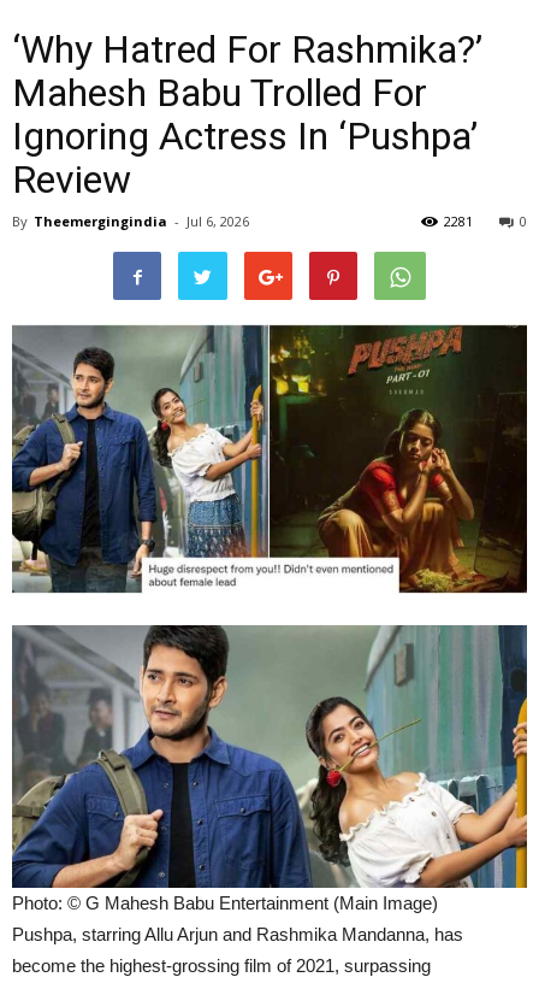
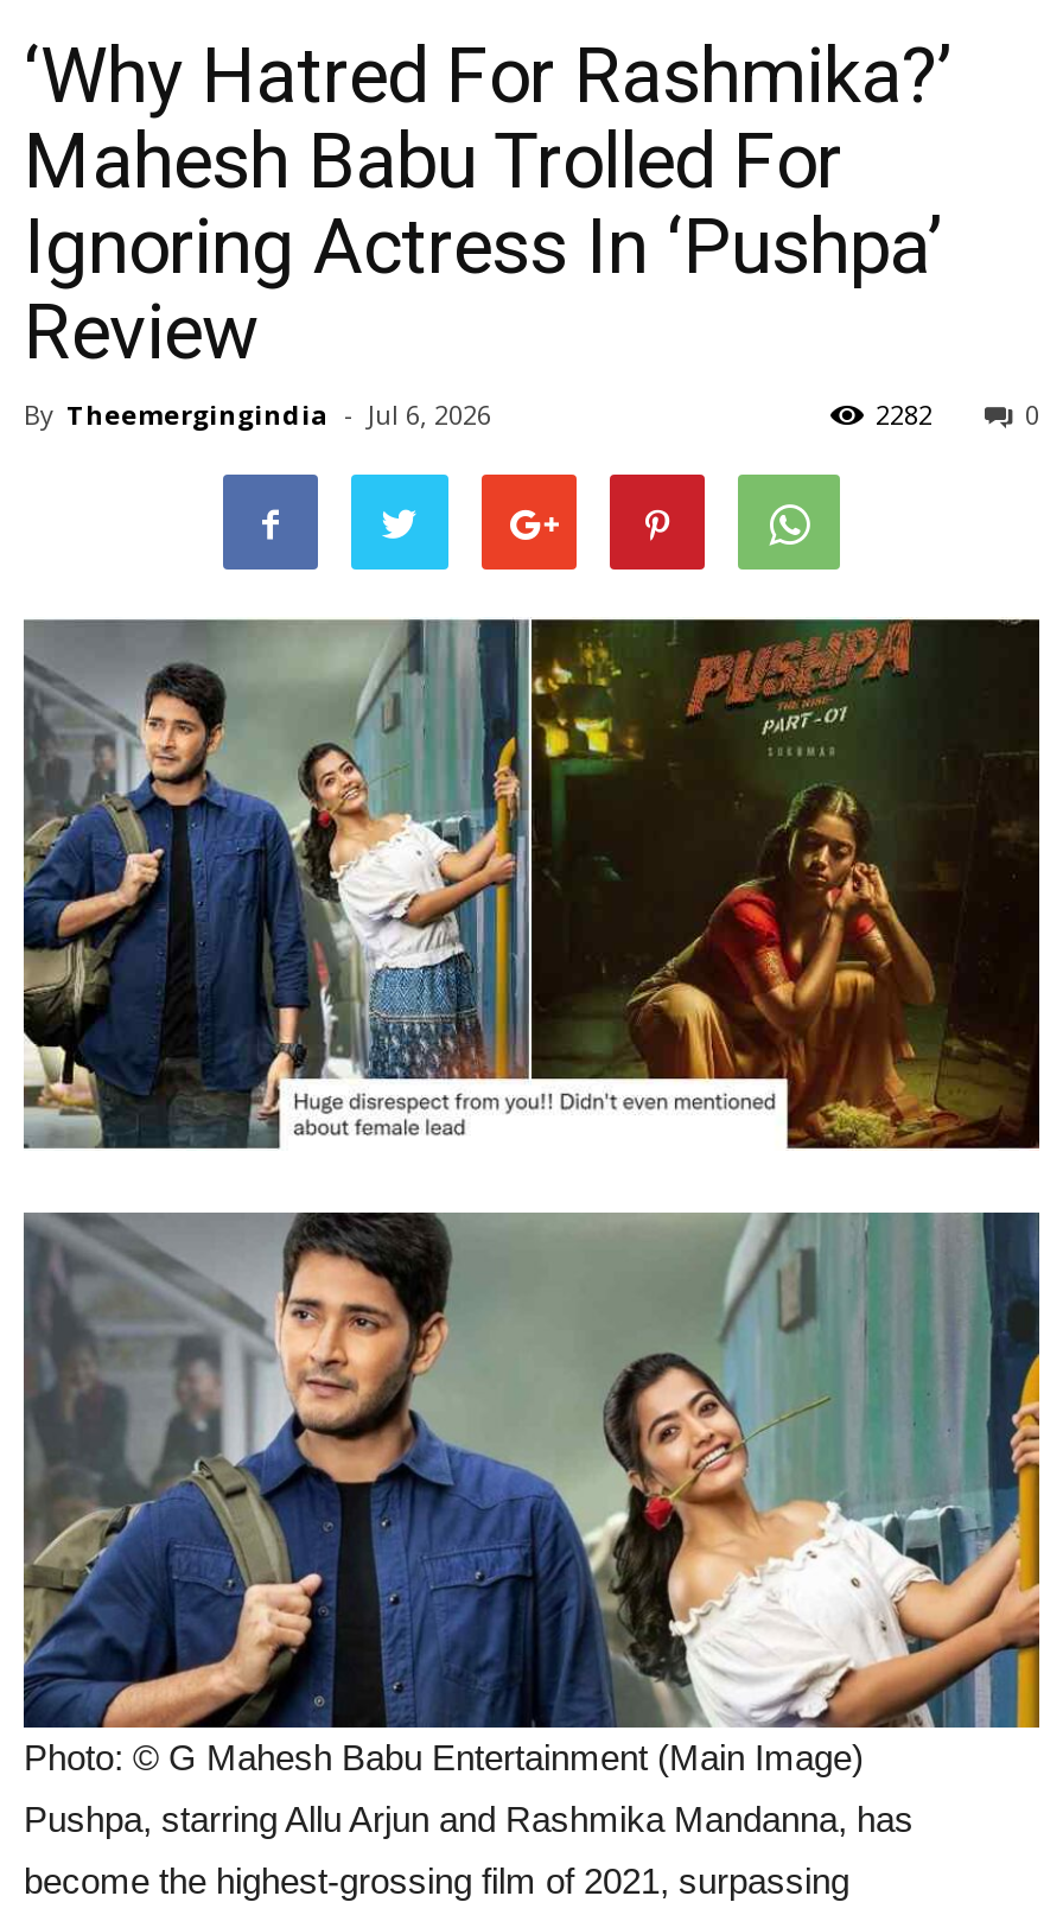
- 2281
+ 2282
